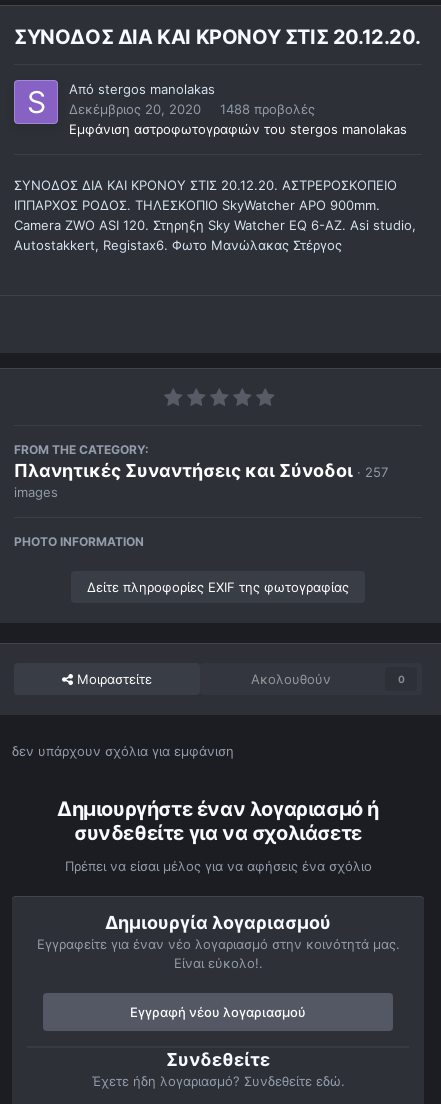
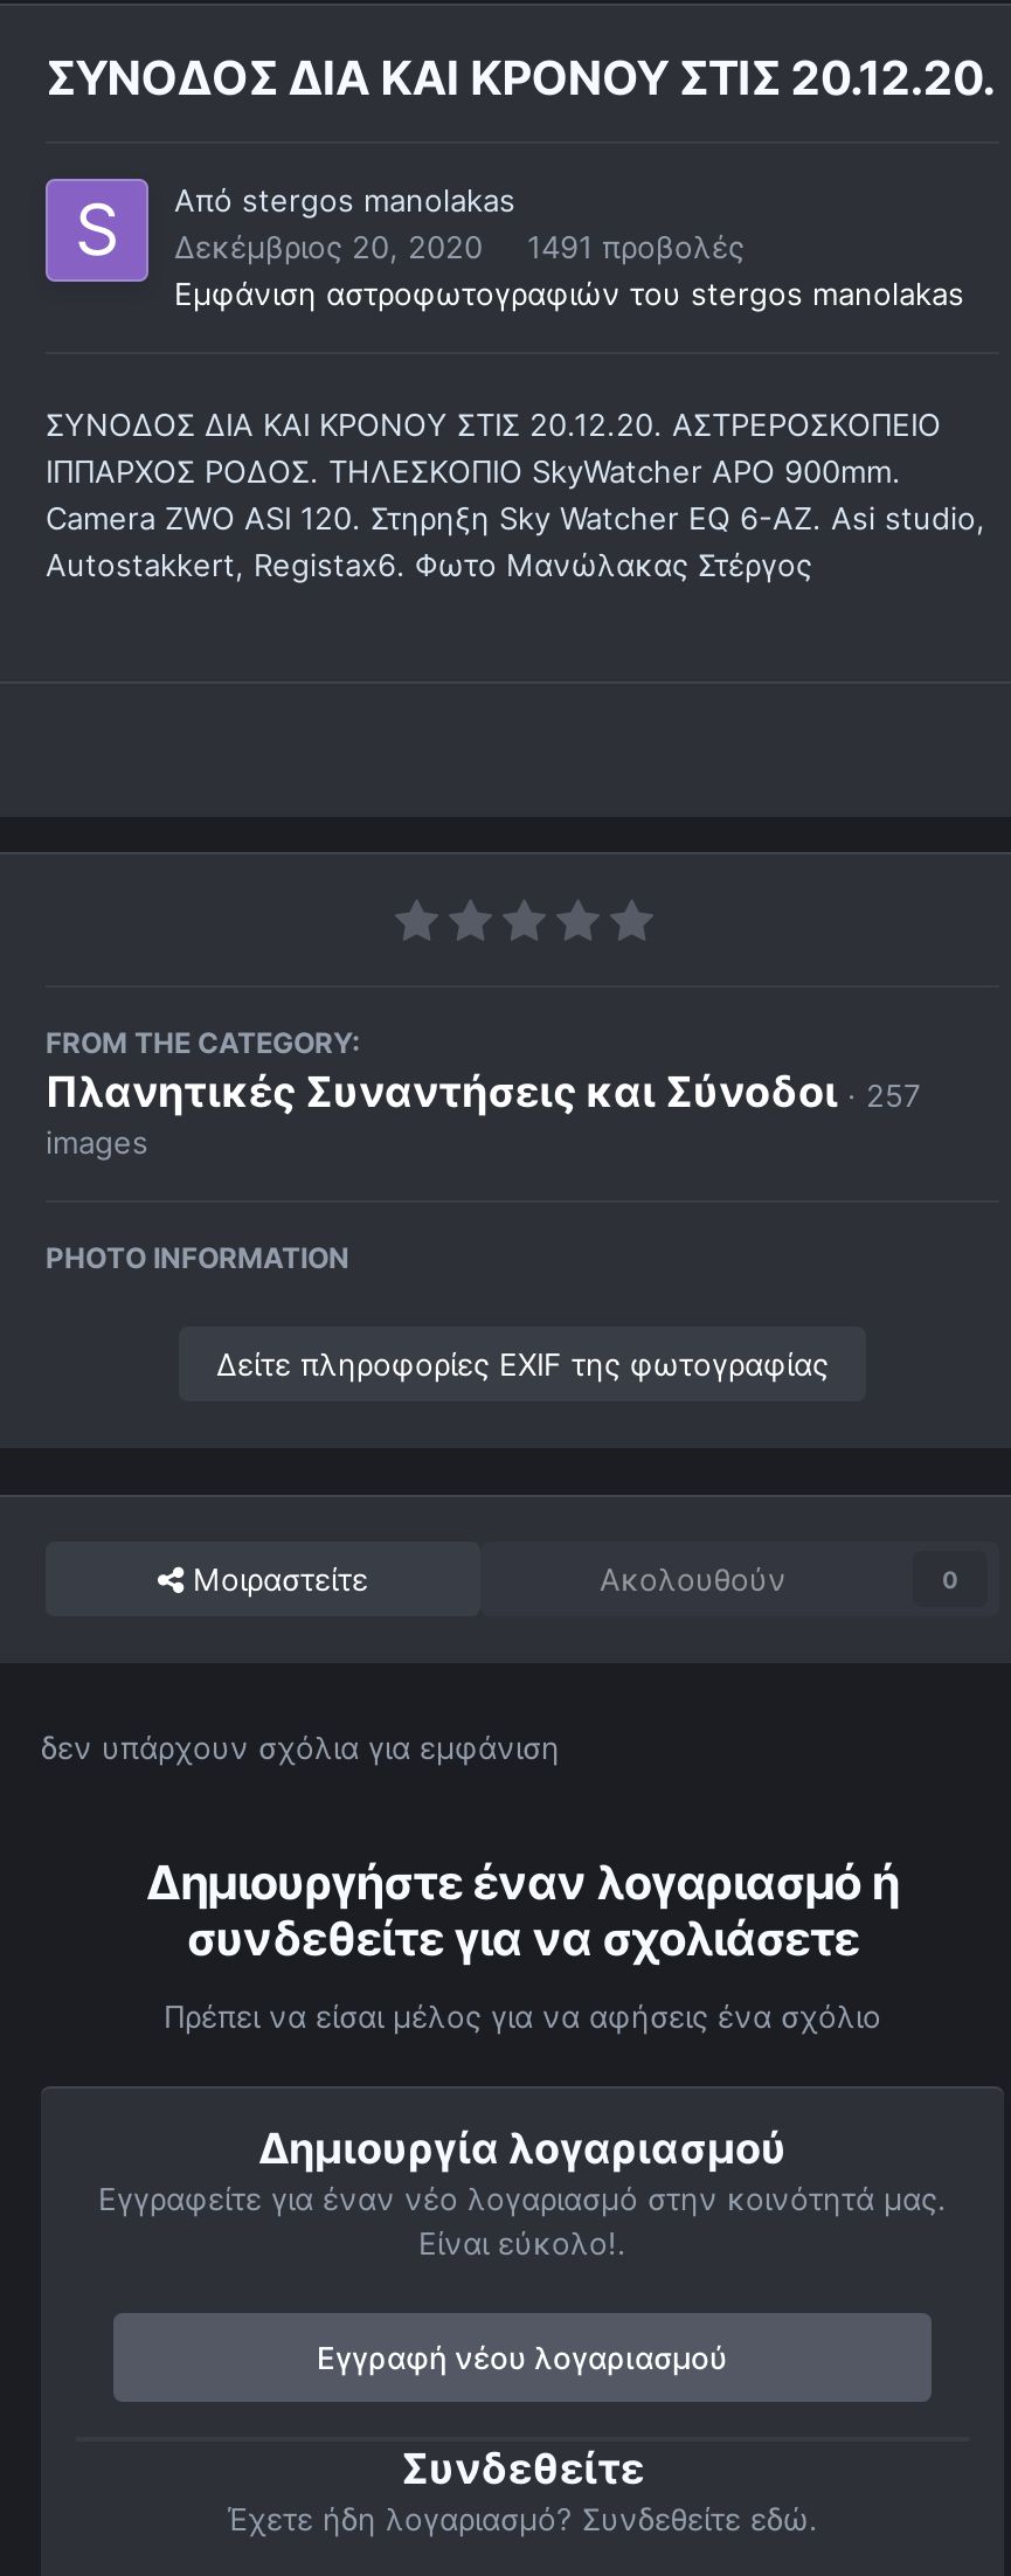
- Δεκέμβριος 20, 2020 1488 προβολές
+ Δεκέμβριος 20, 2020 1491 προβολές
